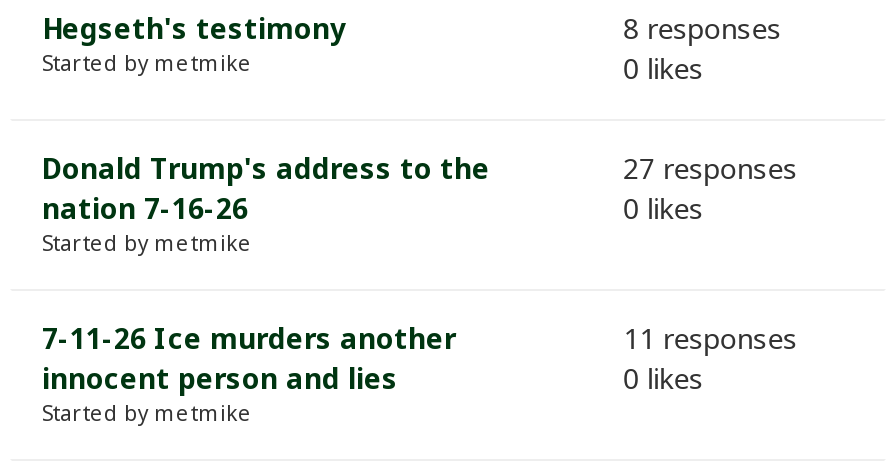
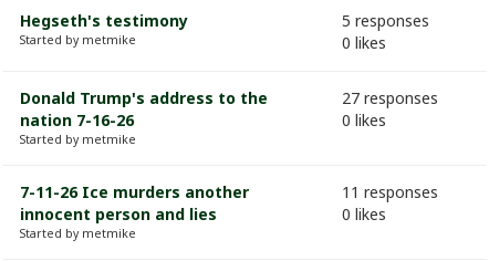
- 8 responses
+ 5 responses
